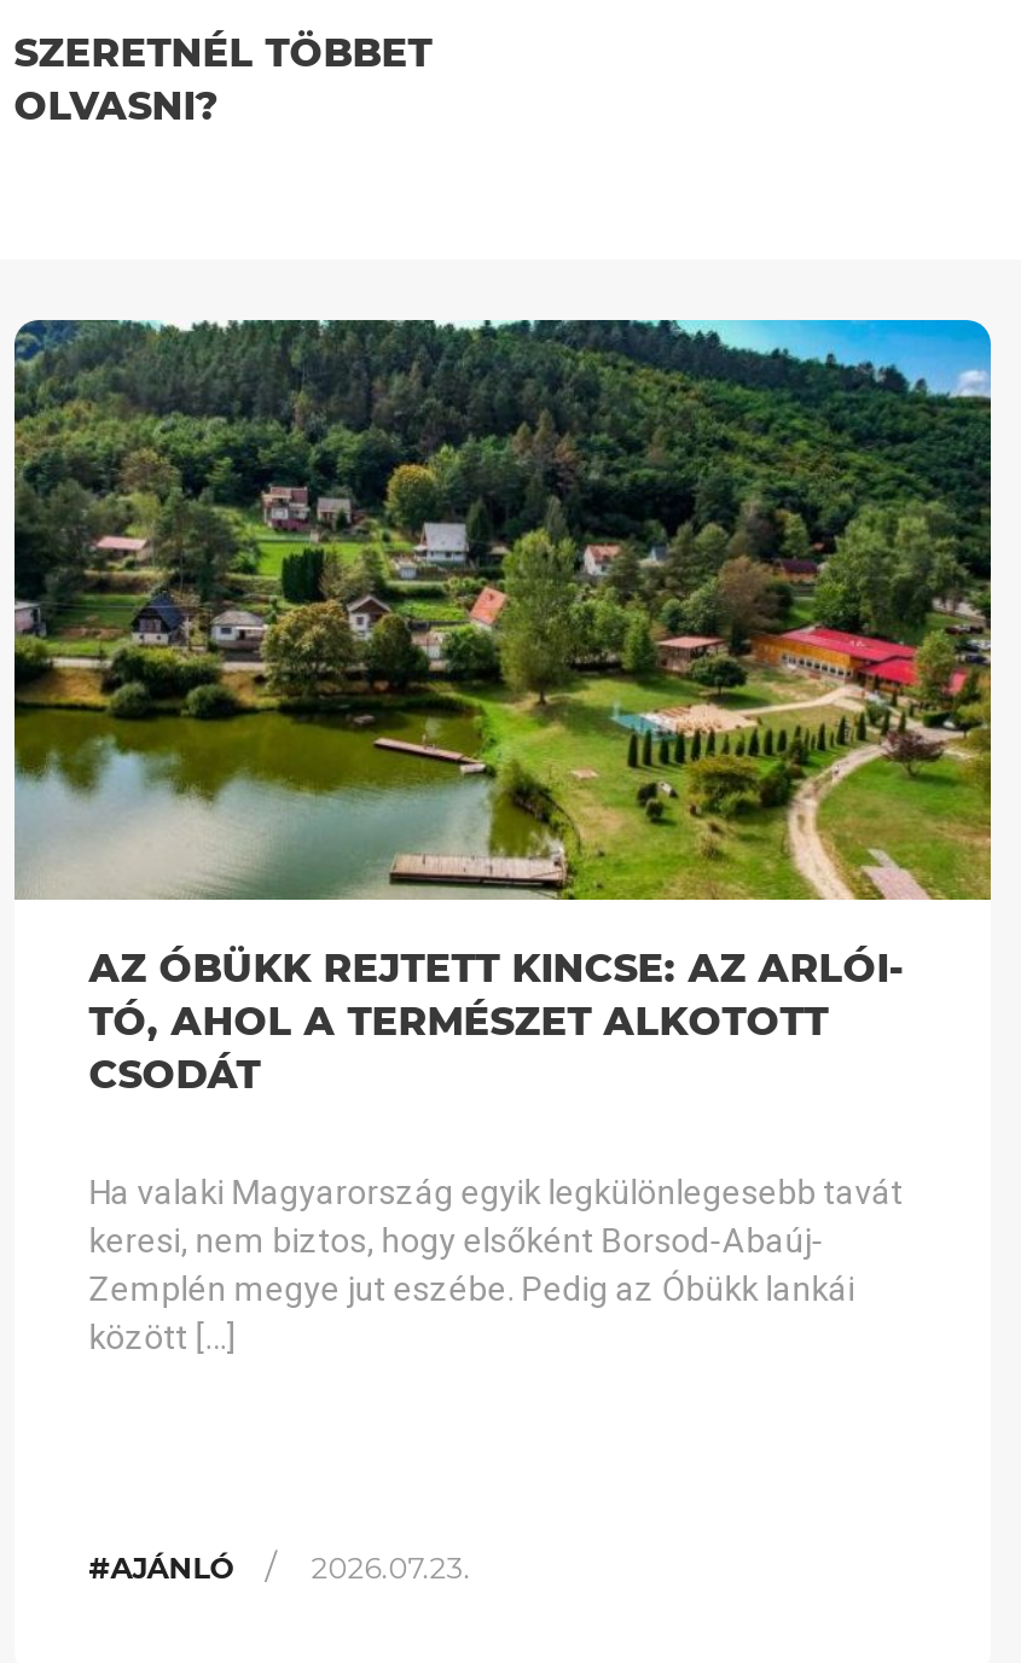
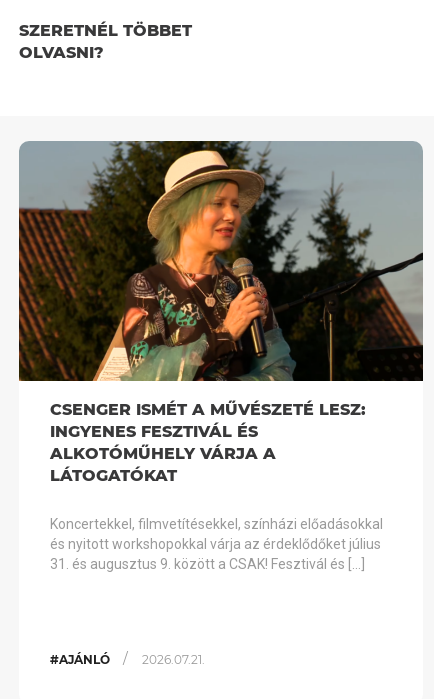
- [image]
- AZ ÓBÜKK REJTETT KINCSE: AZ ARLÓI-
- TÓ, AHOL A TERMÉSZET ALKOTOTT
- CSODÁT
+ [image]
+ CSENGER ISMÉT A MŰVÉSZETÉ LESZ:
+ INGYENES FESZTIVÁL ÉS
+ ALKOTÓMŰHELY VÁRJA A
+ LÁTOGATÓKAT

- Ha valaki Magyarország egyik legkülönlegesebb tavát
- keresi, nem biztos, hogy elsőként Borsod-Abaúj-
- Zemplén megye jut eszébe. Pedig az Óbükk lankái
- között […]
+ Koncertekkel, filmvetítésekkel, színházi előadásokkal
+ és nyitott workshopokkal várja az érdeklődőket július
+ 31. és augusztus 9. között a CSAK! Fesztivál és […]

- 2026.07.23.
+ 2026.07.21.
